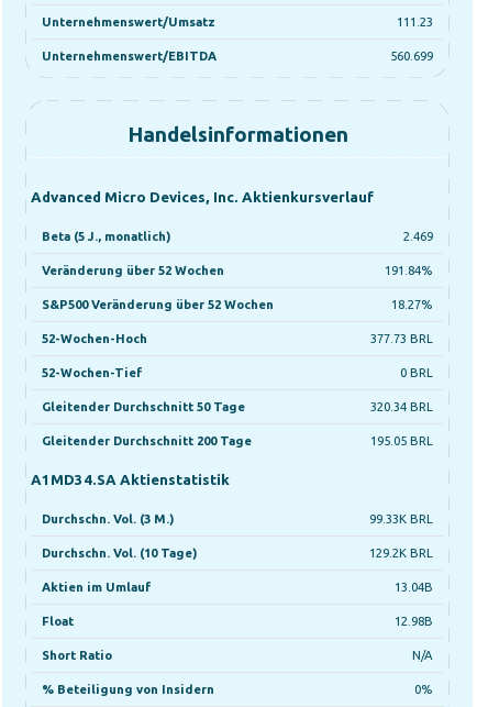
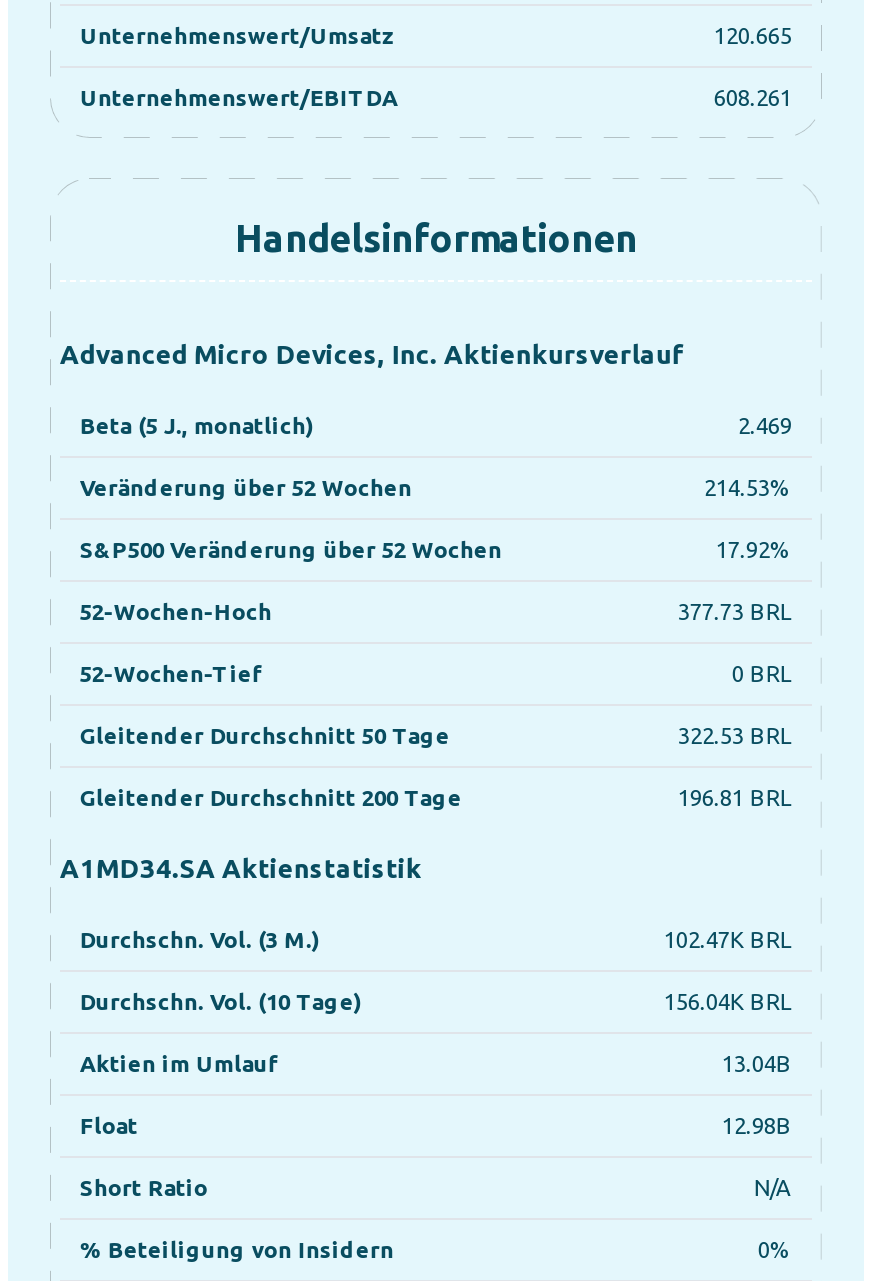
- 111.23
+ 120.665

- 560.699
+ 608.261

- 191.84%
+ 214.53%

- 18.27%
+ 17.92%

- 320.34 BRL
+ 322.53 BRL

- 195.05 BRL
+ 196.81 BRL

- 99.33K BRL
+ 102.47K BRL

- 129.2K BRL
+ 156.04K BRL
